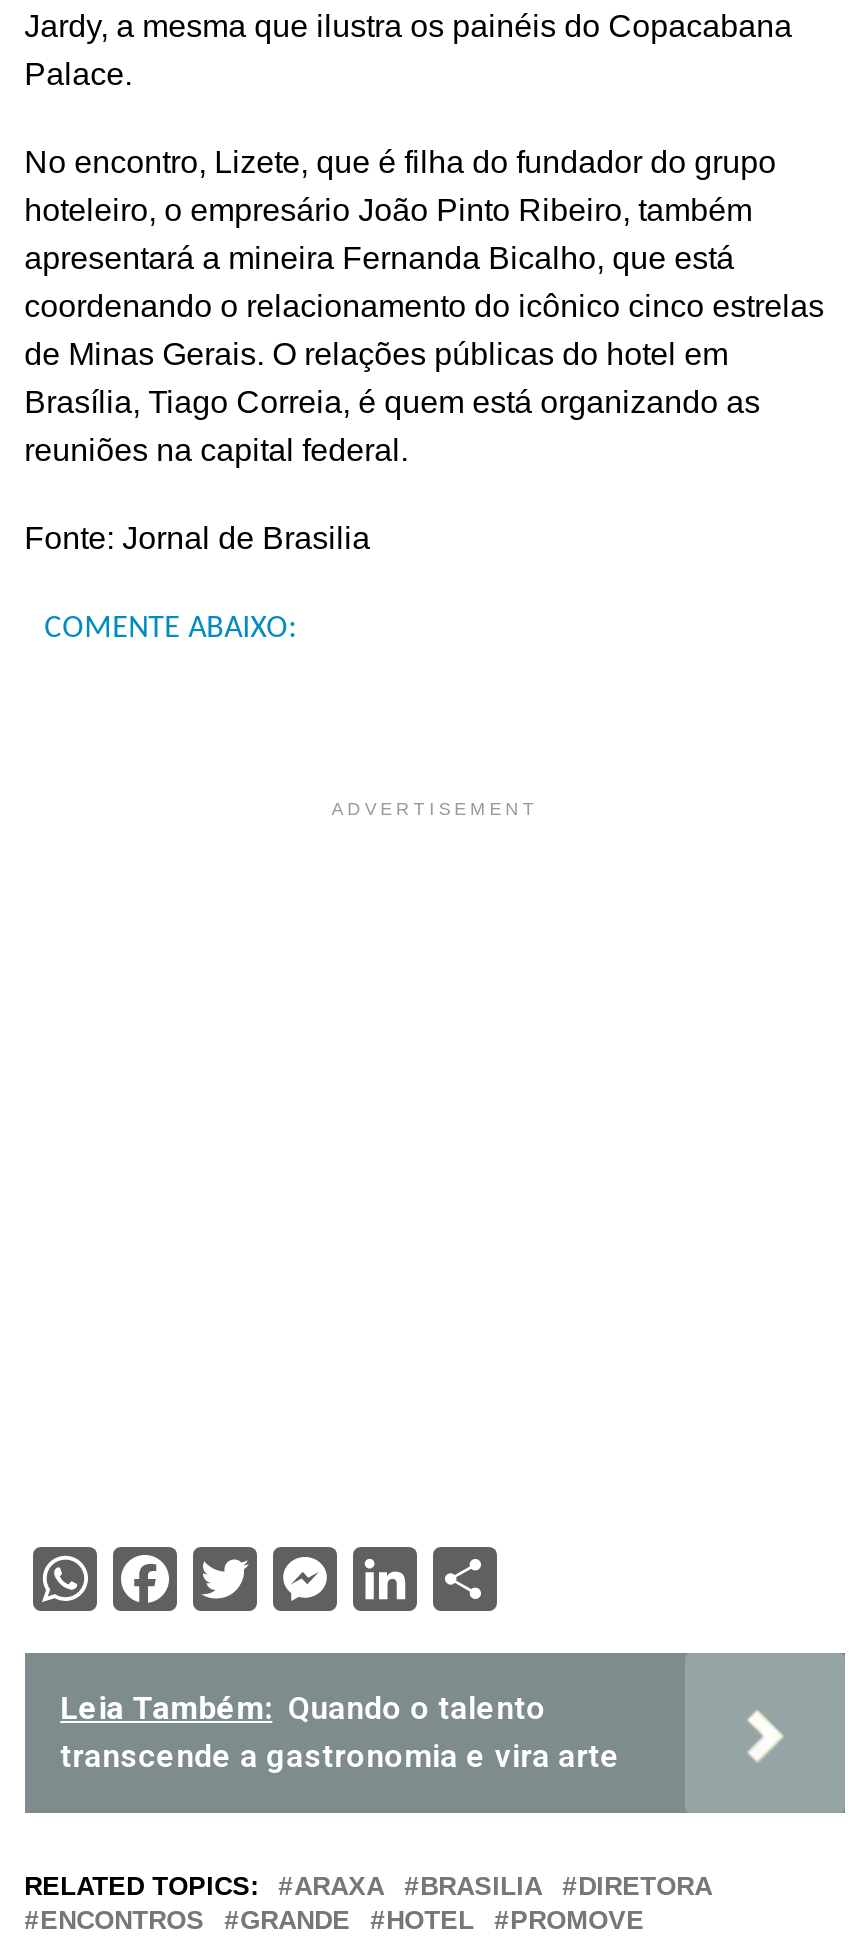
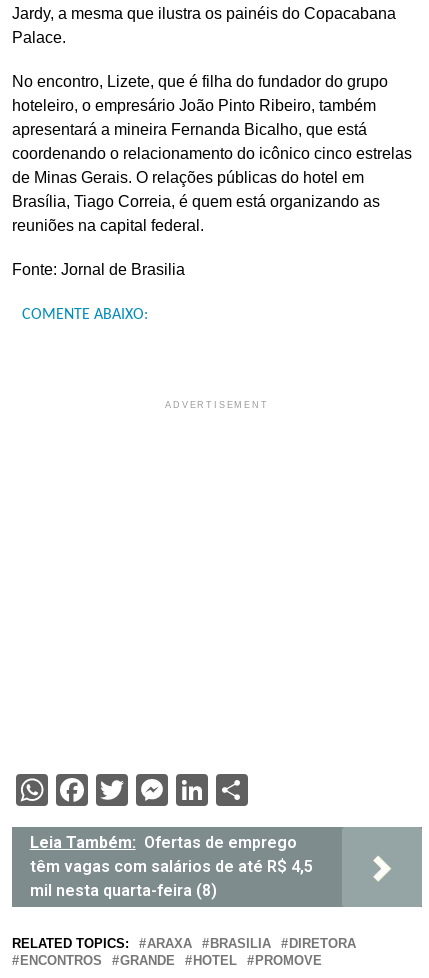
- Leia Também: Quando o talento
- transcende a gastronomia e vira arte
+ Leia Também: Ofertas de emprego
+ têm vagas com salários de até R$ 4,5
+ mil nesta quarta-feira (8)
